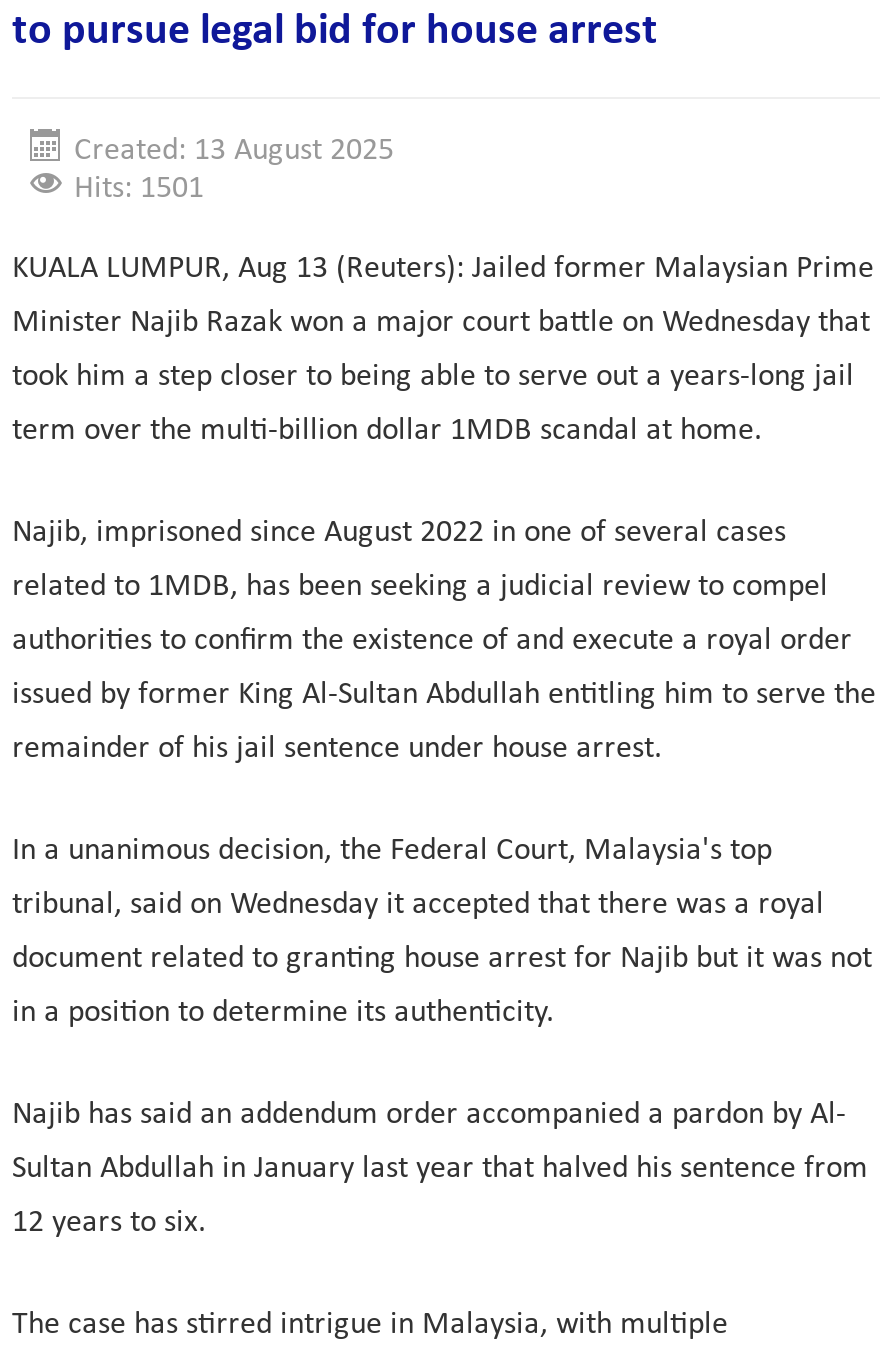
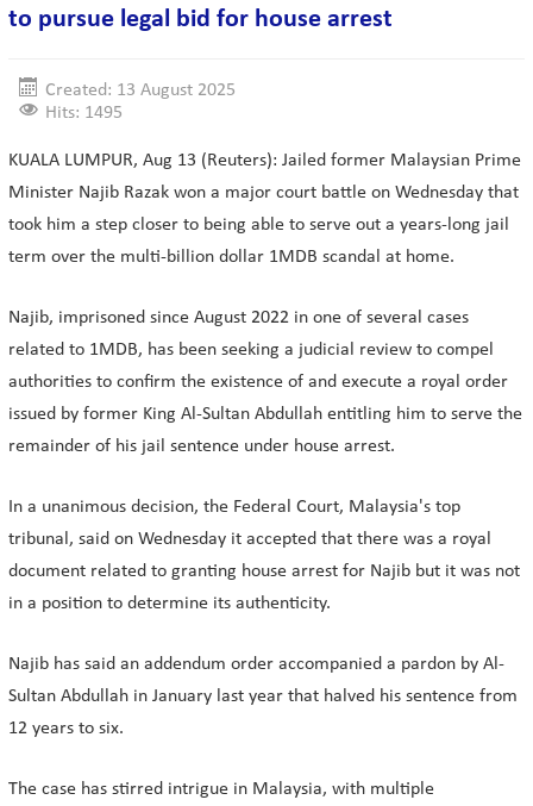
- Hits: 1501
+ Hits: 1495
